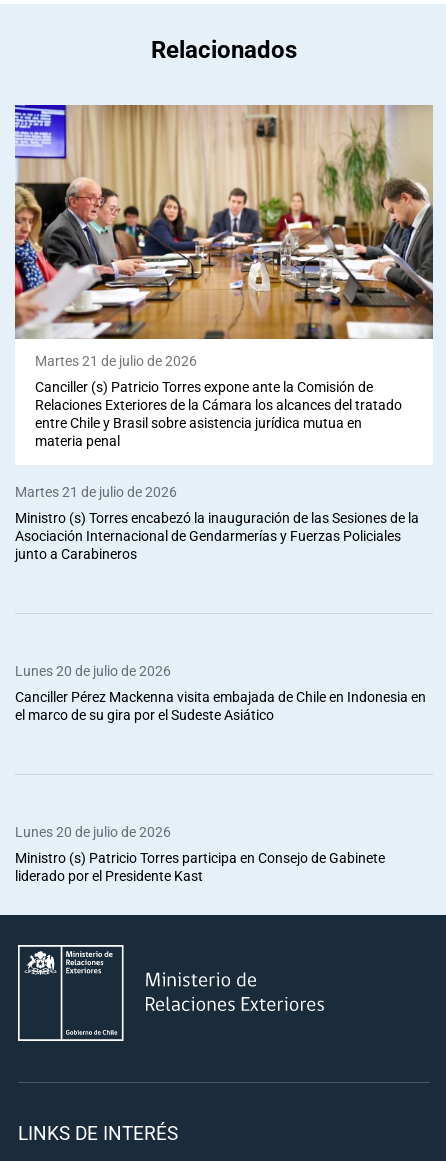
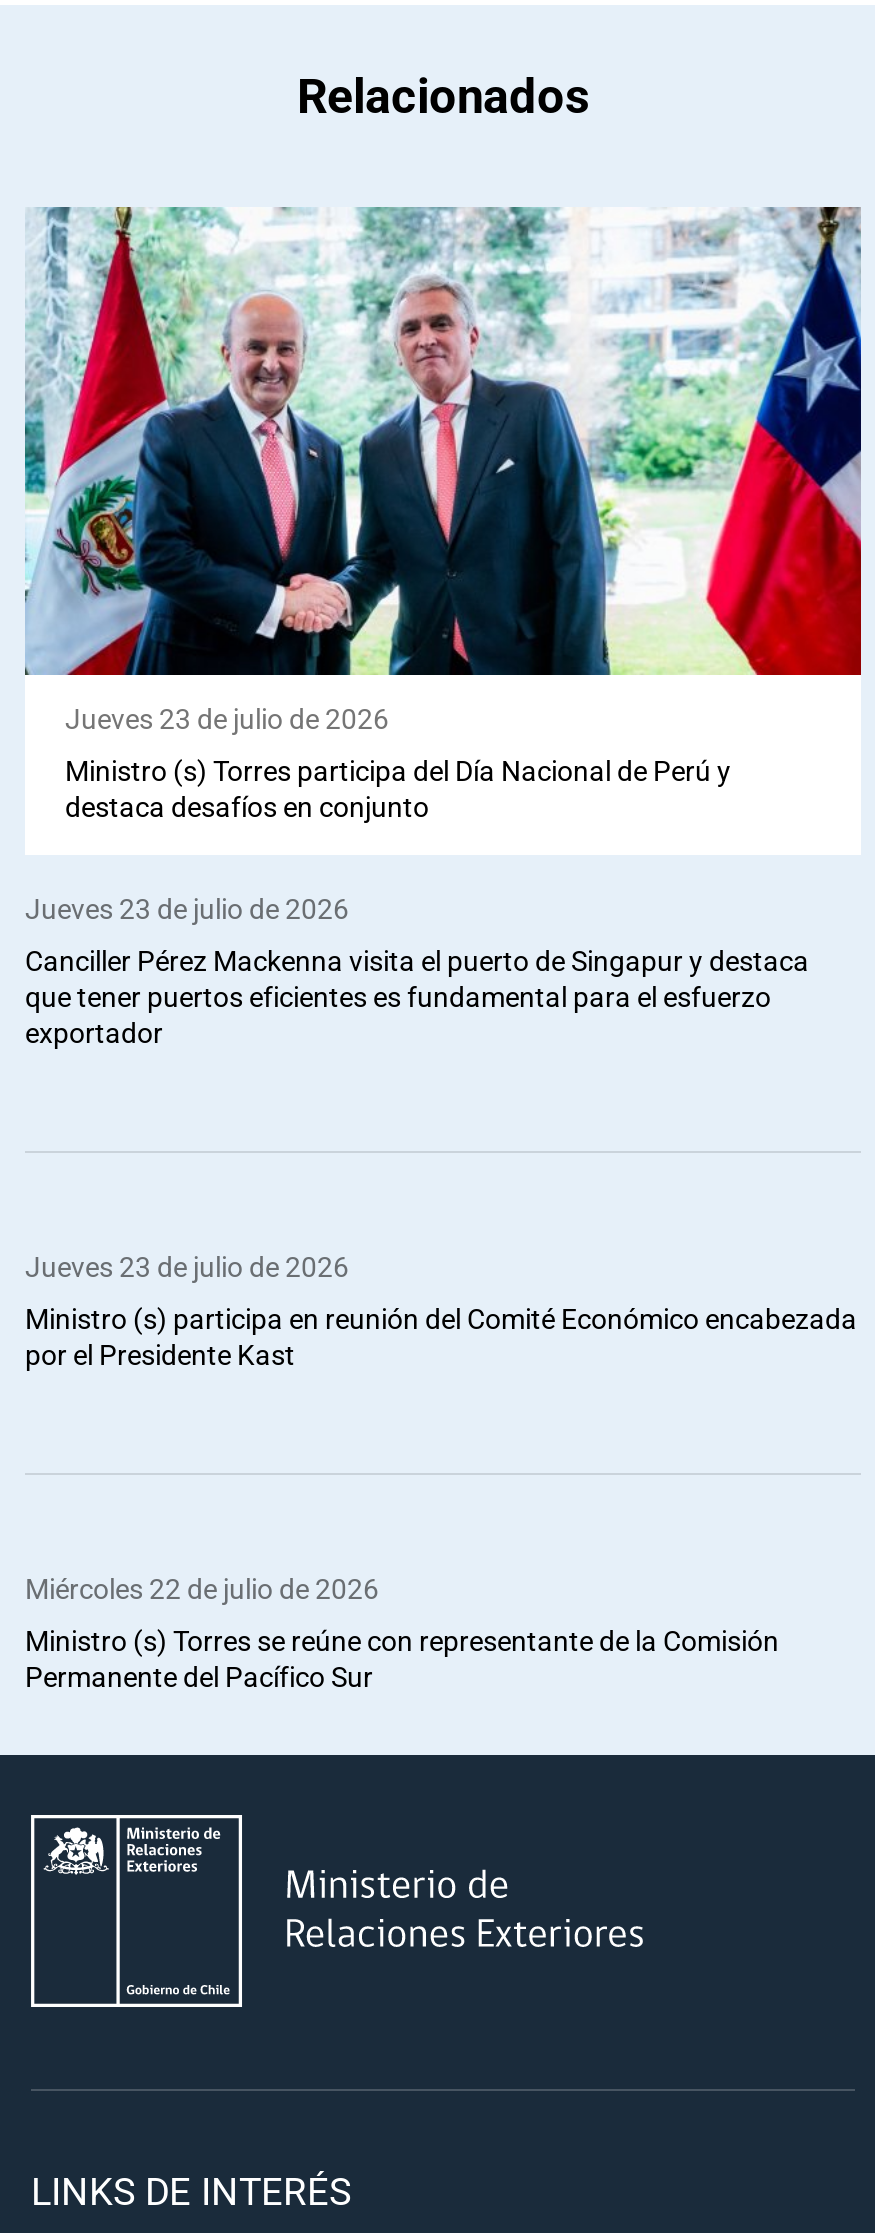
- [image]
- Martes 21 de julio de 2026
- Canciller (s) Patricio Torres expone ante la Comisión de
- Relaciones Exteriores de la Cámara los alcances del tratado
- entre Chile y Brasil sobre asistencia jurídica mutua en
- materia penal
+ [image]
+ Jueves 23 de julio de 2026
+ Ministro (s) Torres participa del Día Nacional de Perú y
+ destaca desafíos en conjunto

- Martes 21 de julio de 2026
- Ministro (s) Torres encabezó la inauguración de las Sesiones de la
- Asociación Internacional de Gendarmerías y Fuerzas Policiales
- junto a Carabineros
+ Jueves 23 de julio de 2026
+ Canciller Pérez Mackenna visita el puerto de Singapur y destaca
+ que tener puertos eficientes es fundamental para el esfuerzo
+ exportador

- Lunes 20 de julio de 2026
- Canciller Pérez Mackenna visita embajada de Chile en Indonesia en
- el marco de su gira por el Sudeste Asiático
+ Jueves 23 de julio de 2026
+ Ministro (s) participa en reunión del Comité Económico encabezada
+ por el Presidente Kast

- Lunes 20 de julio de 2026
- Ministro (s) Patricio Torres participa en Consejo de Gabinete
- liderado por el Presidente Kast
+ Miércoles 22 de julio de 2026
+ Ministro (s) Torres se reúne con representante de la Comisión
+ Permanente del Pacífico Sur
